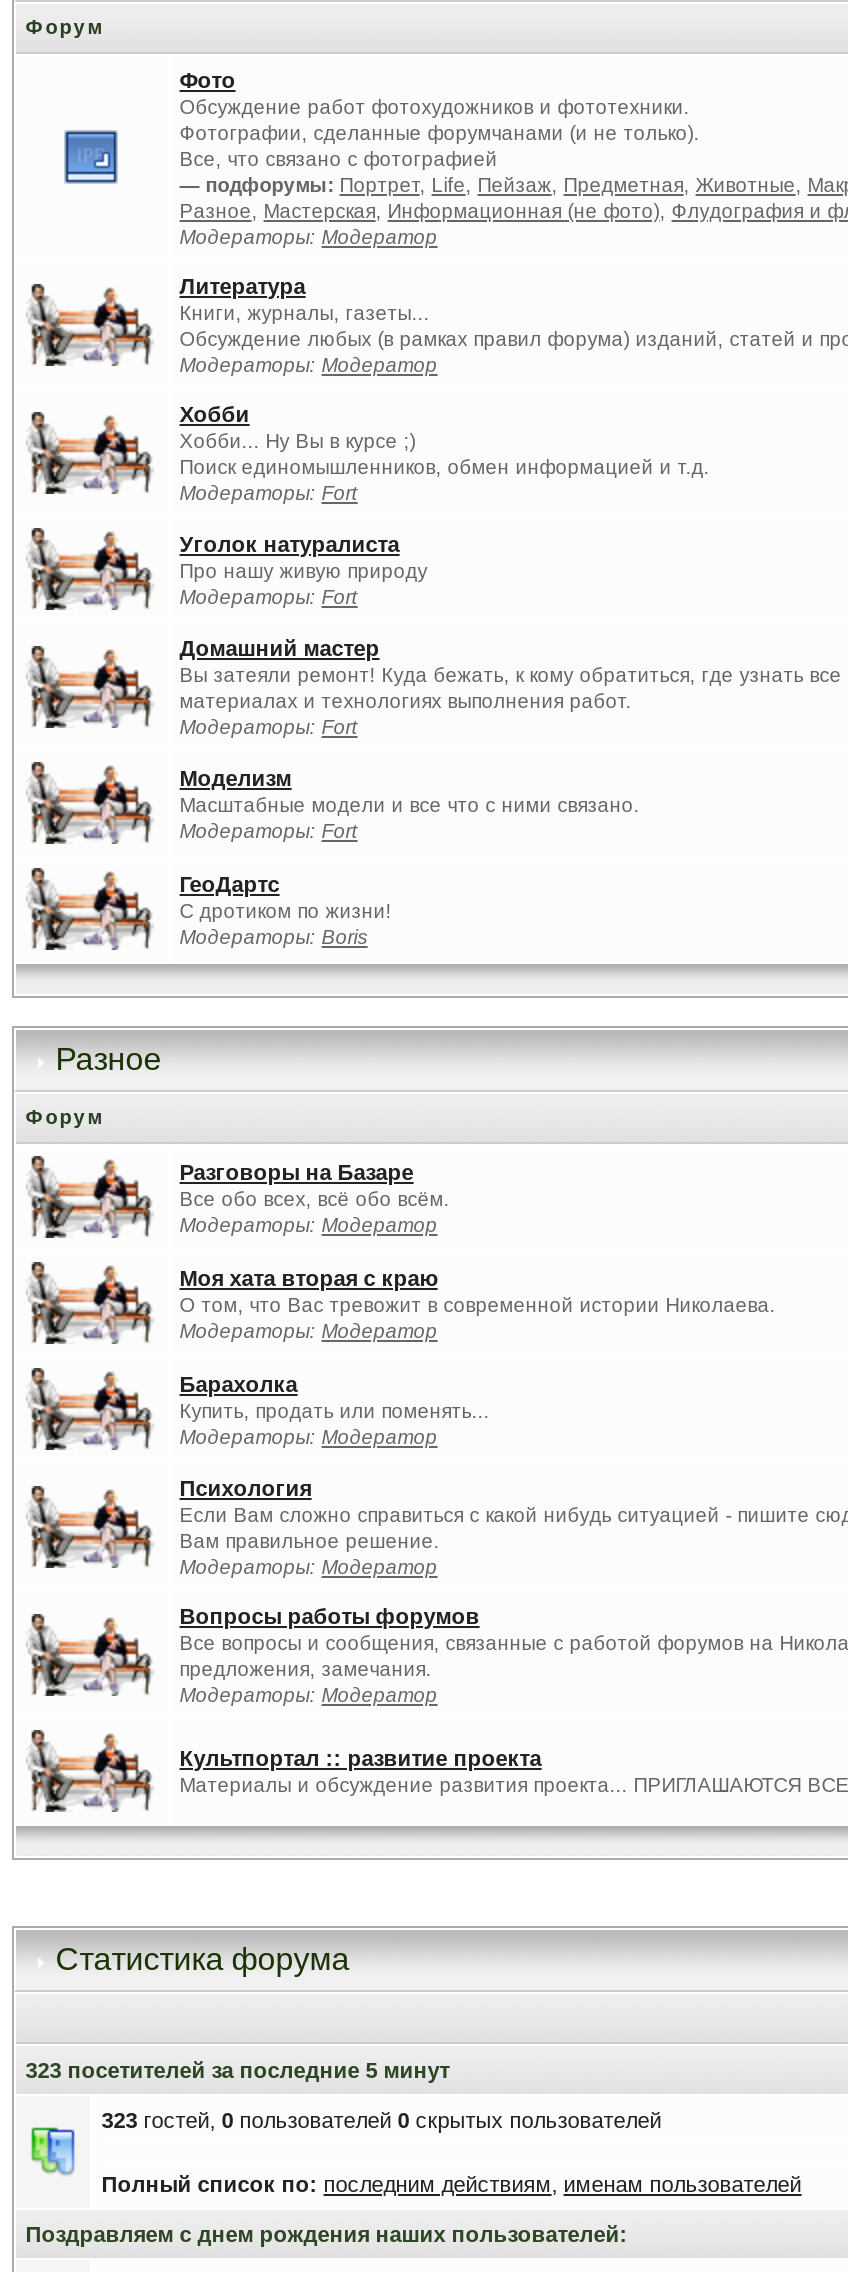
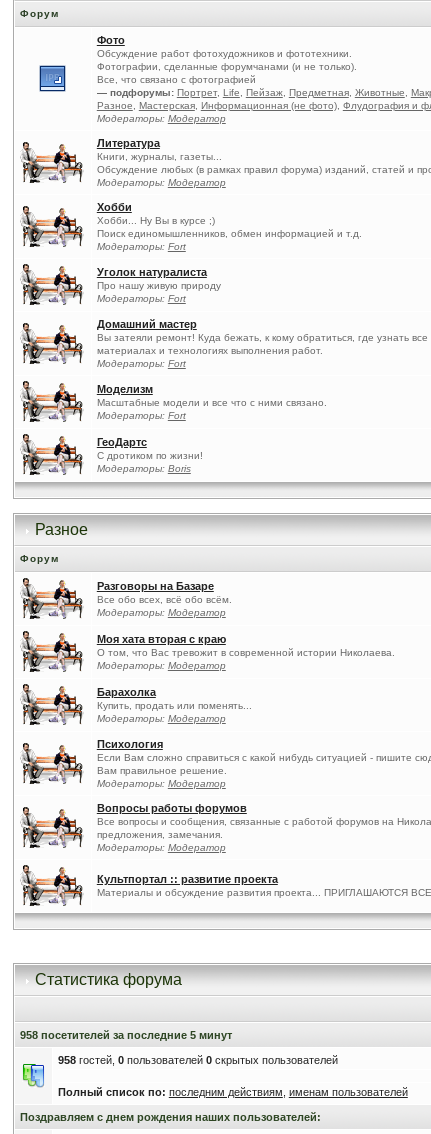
- 323 посетителей за последние 5 минут
+ 958 посетителей за последние 5 минут

- 323 гостей, 0 пользователей 0 скрытых пользователей
+ 958 гостей, 0 пользователей 0 скрытых пользователей
